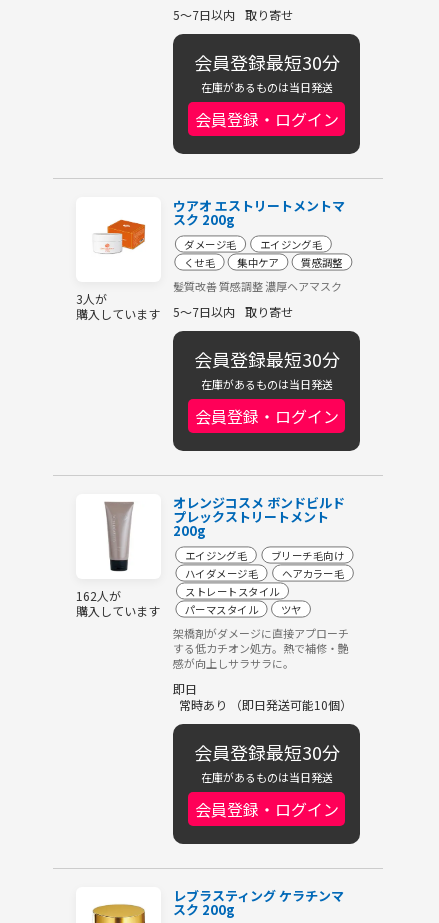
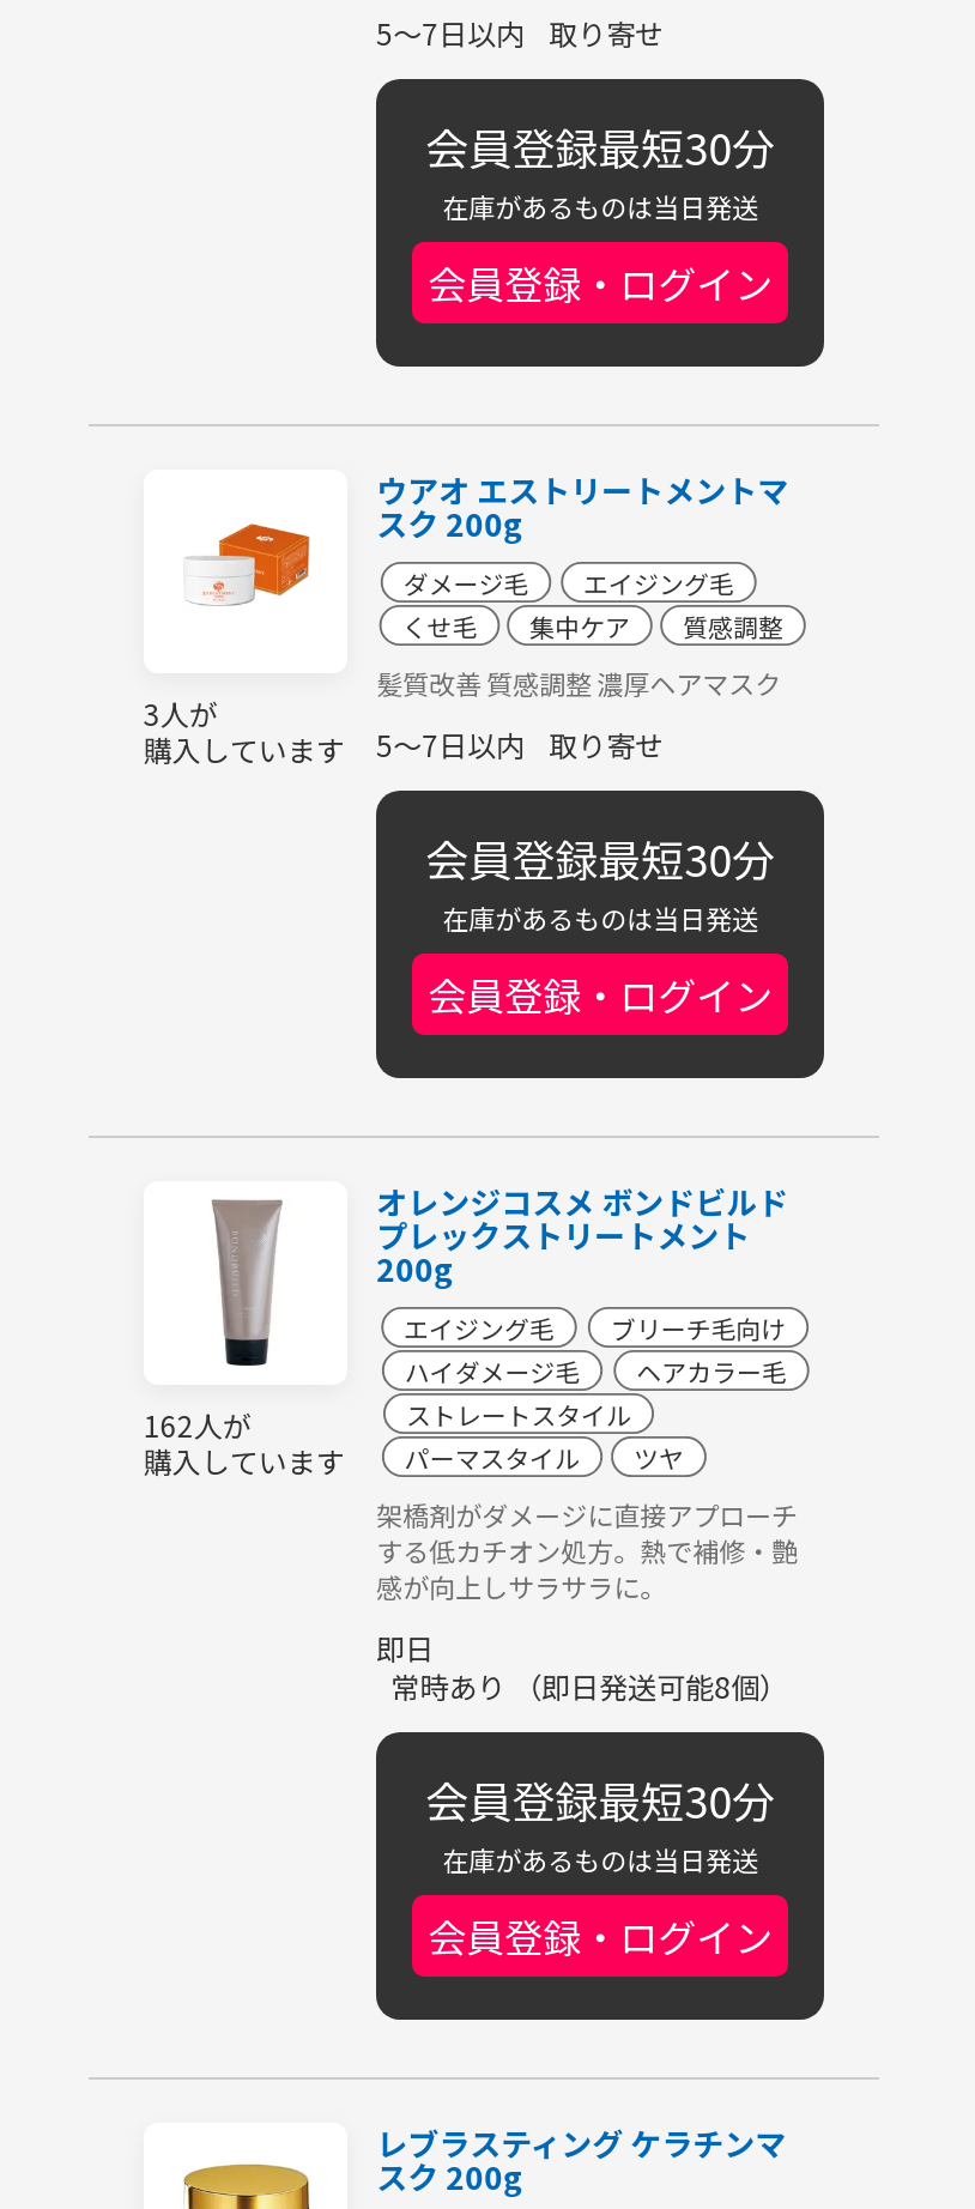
- 常時あり （即日発送可能10個）
+ 常時あり （即日発送可能8個）
